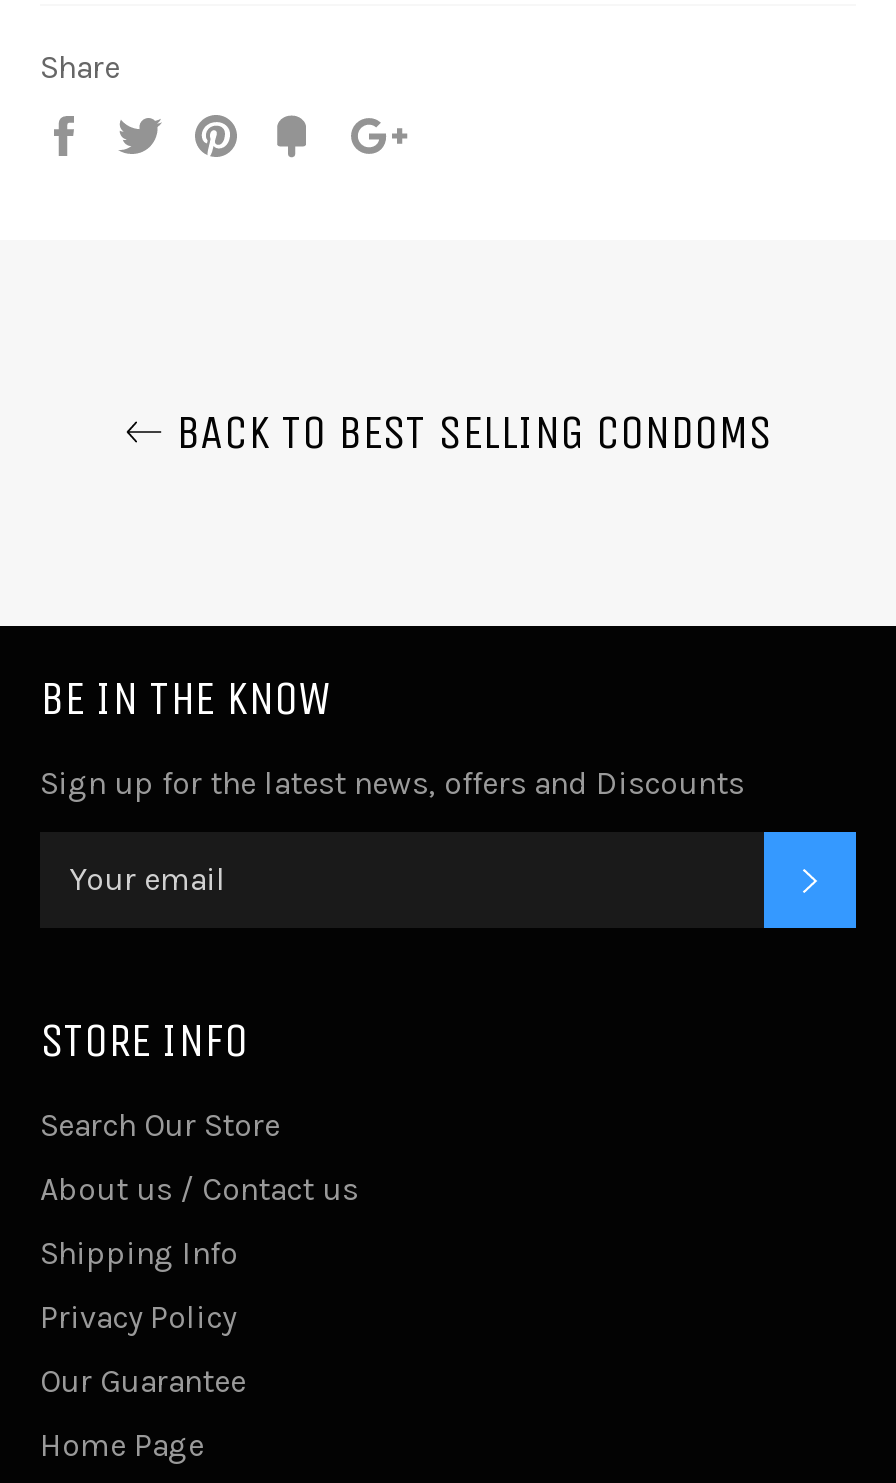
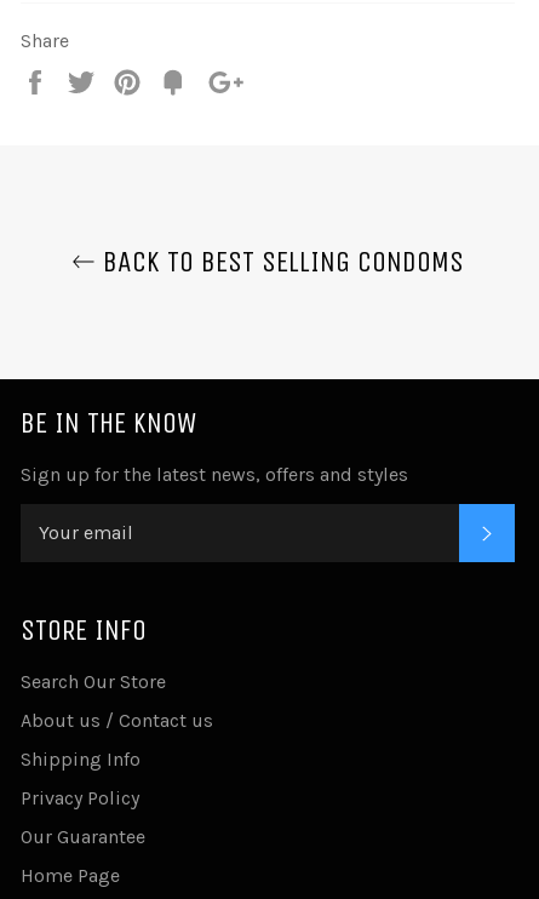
- Sign up for the latest news, offers and Discounts
+ Sign up for the latest news, offers and styles
